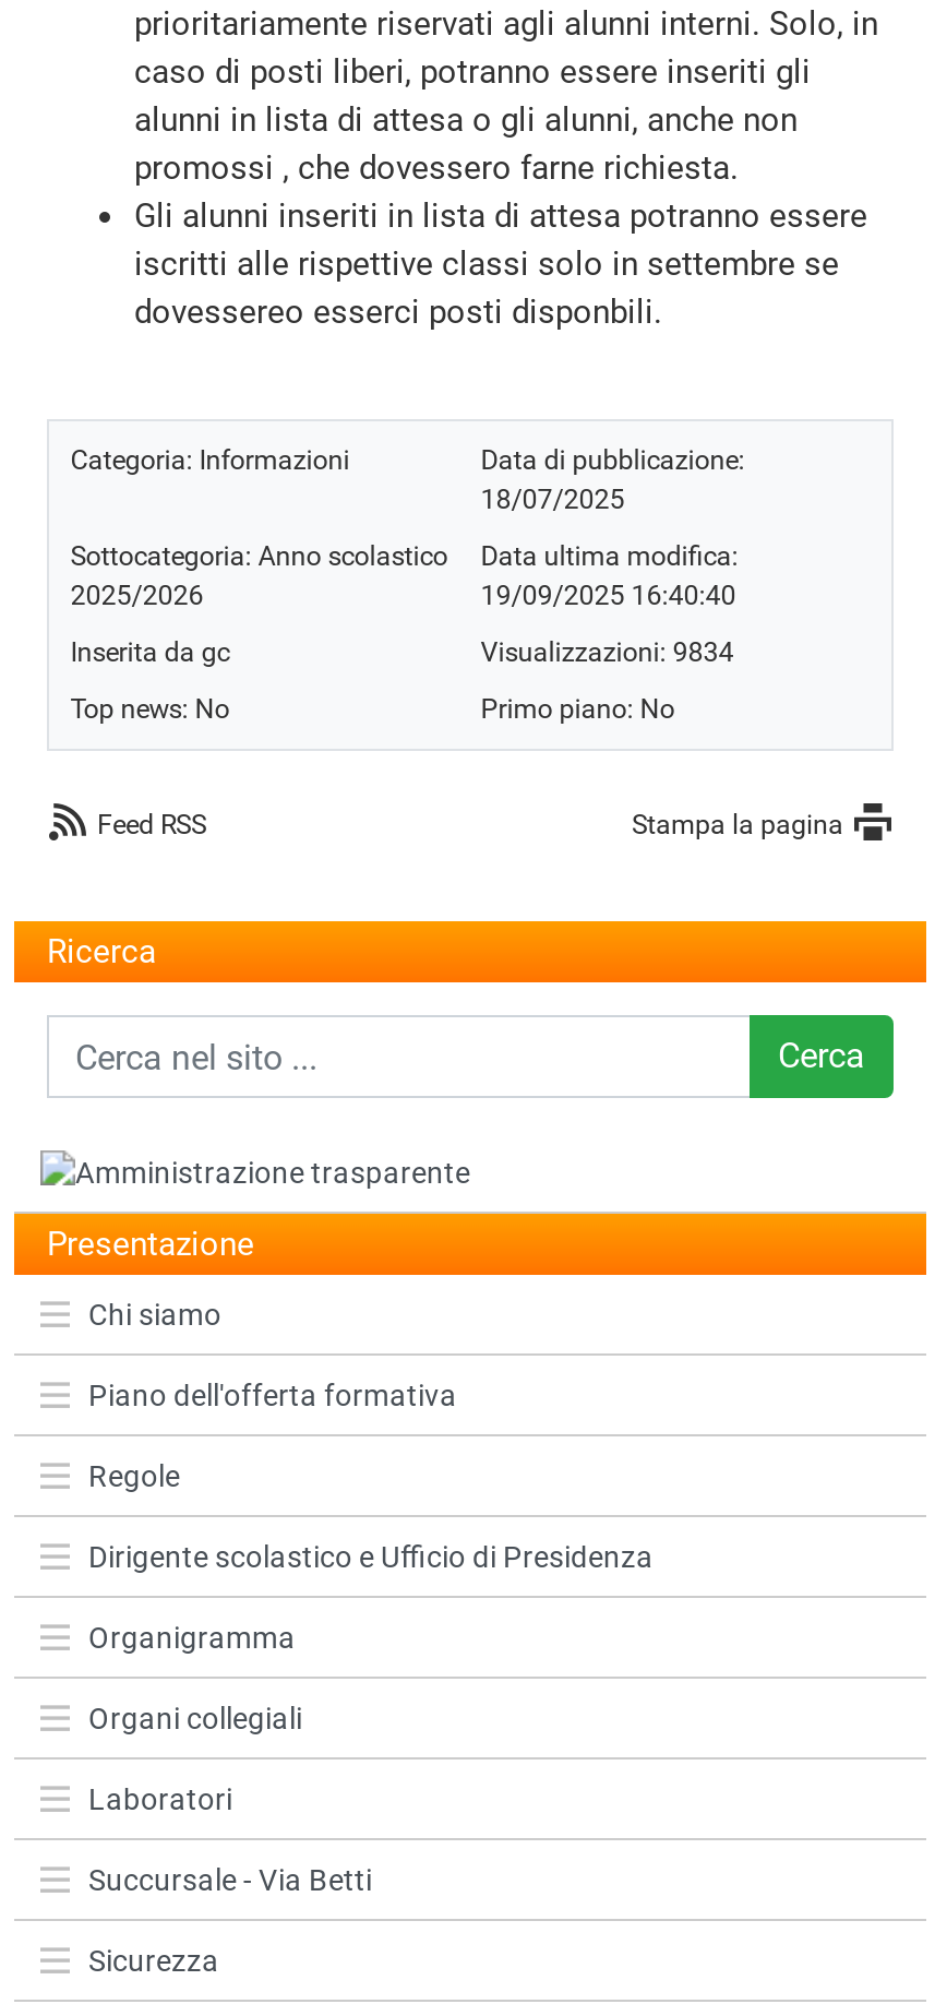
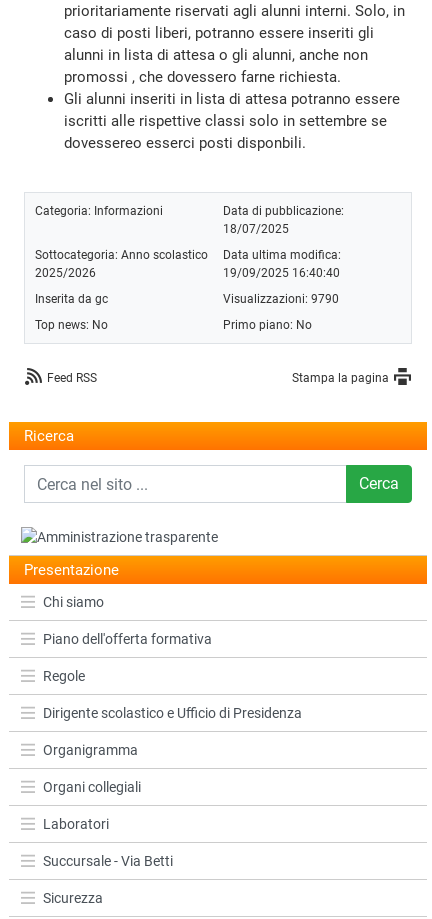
- Visualizzazioni: 9834
+ Visualizzazioni: 9790
